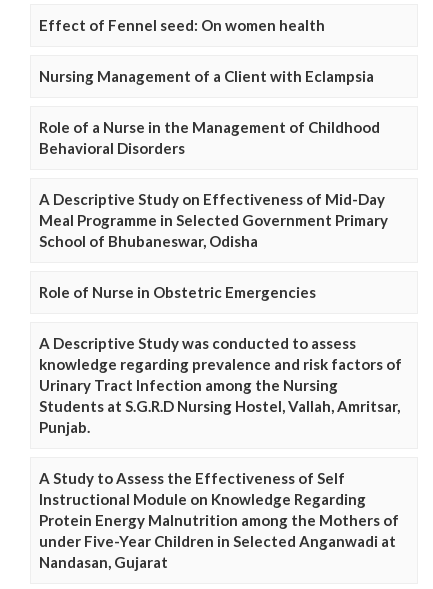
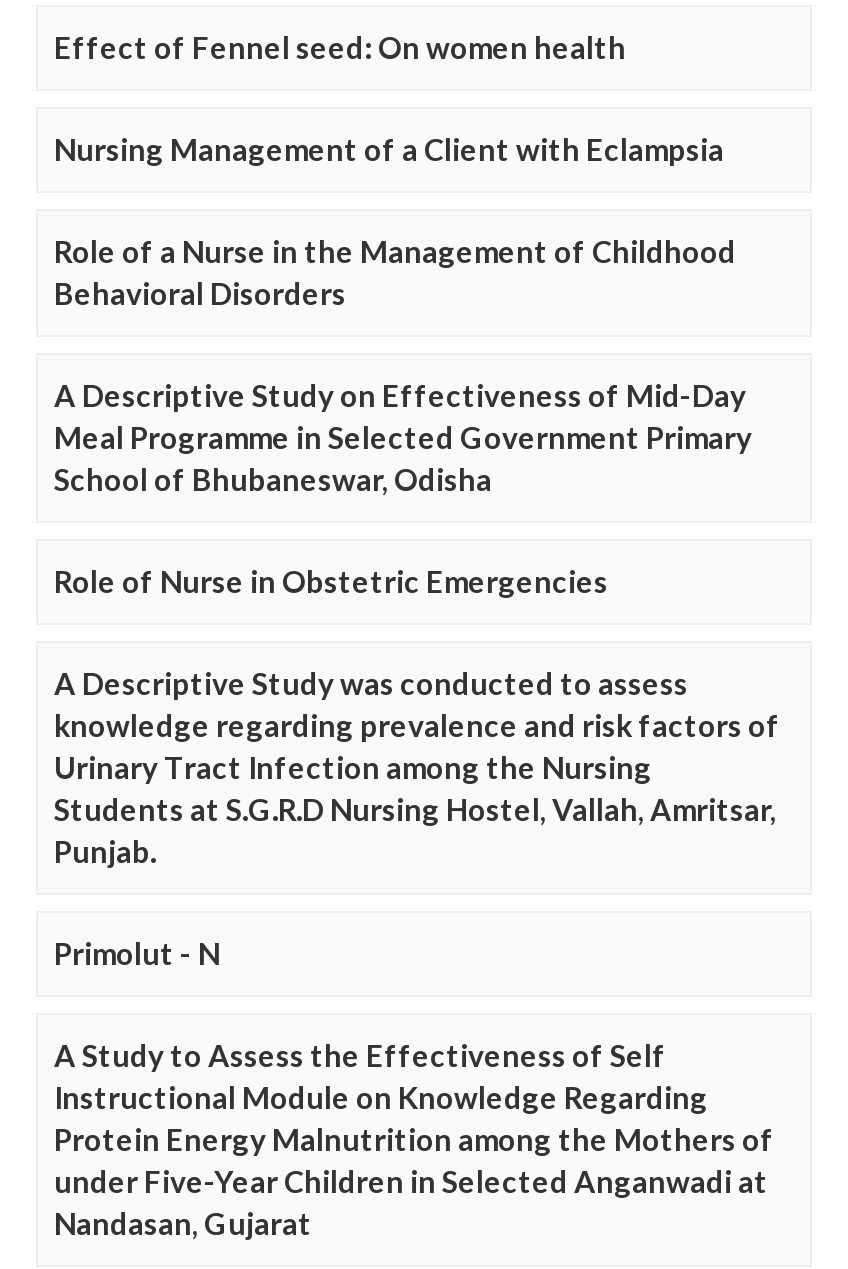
+ Primolut - N
